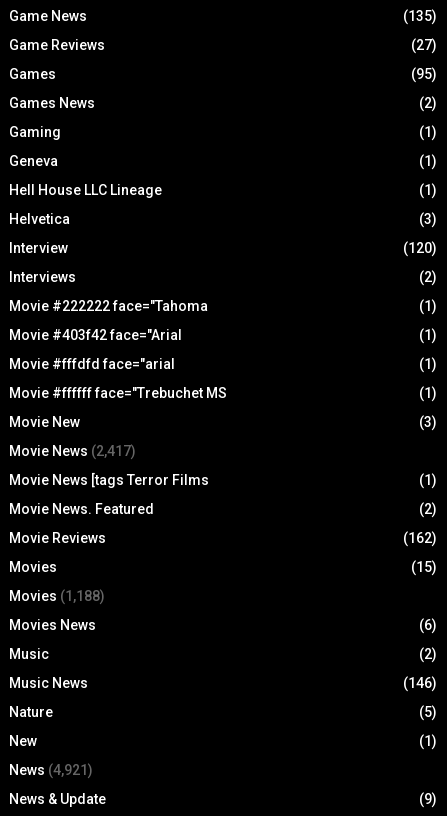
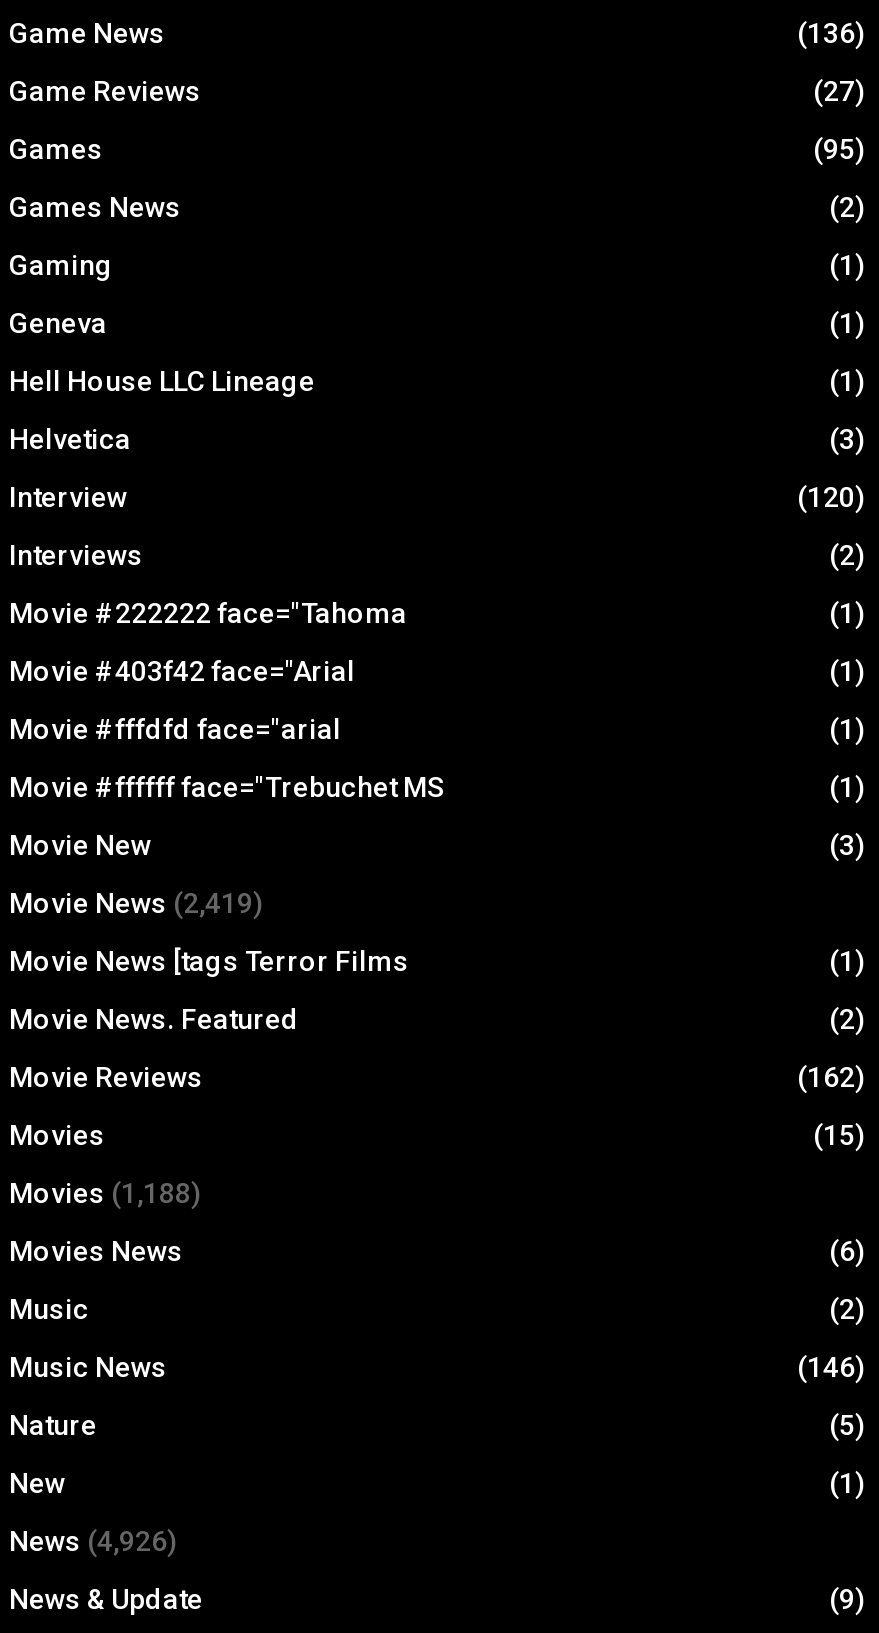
- (135)
+ (136)

- Movie News (2,417)
+ Movie News (2,419)

- News (4,921)
+ News (4,926)
